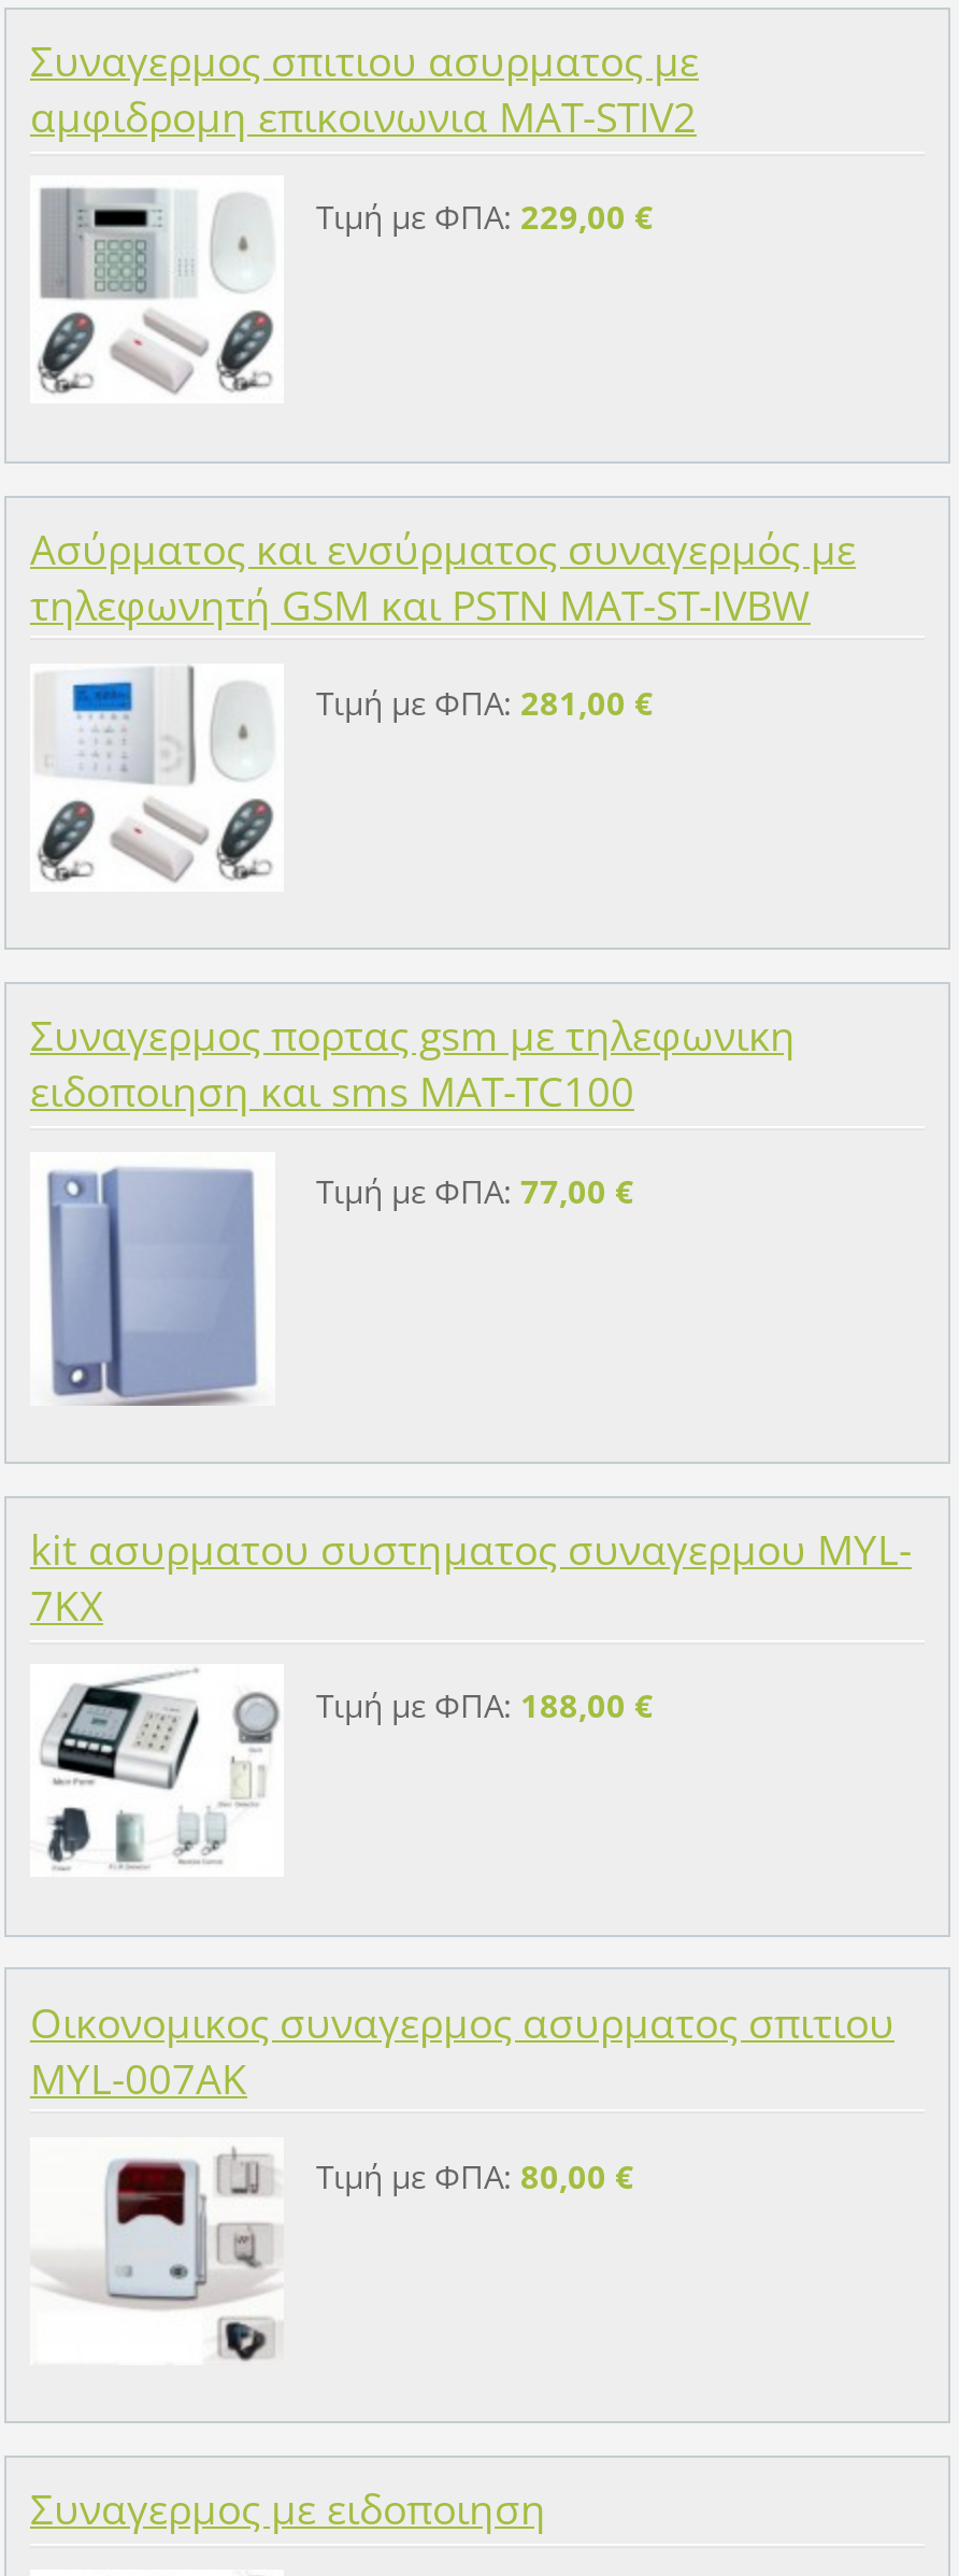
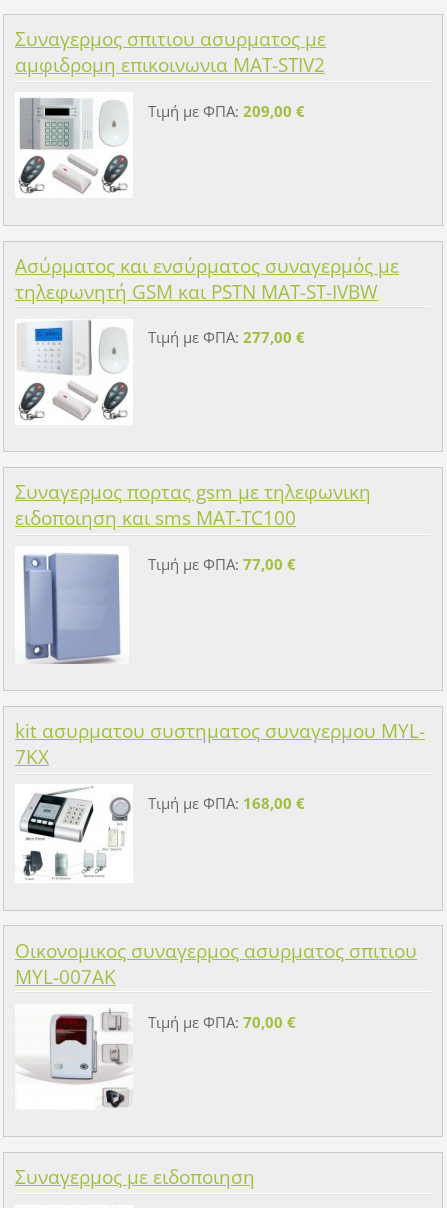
- Τιμή με ΦΠΑ: 229,00 €
+ Τιμή με ΦΠΑ: 209,00 €

- Τιμή με ΦΠΑ: 281,00 €
+ Τιμή με ΦΠΑ: 277,00 €

- Τιμή με ΦΠΑ: 188,00 €
+ Τιμή με ΦΠΑ: 168,00 €

- Τιμή με ΦΠΑ: 80,00 €
+ Τιμή με ΦΠΑ: 70,00 €
